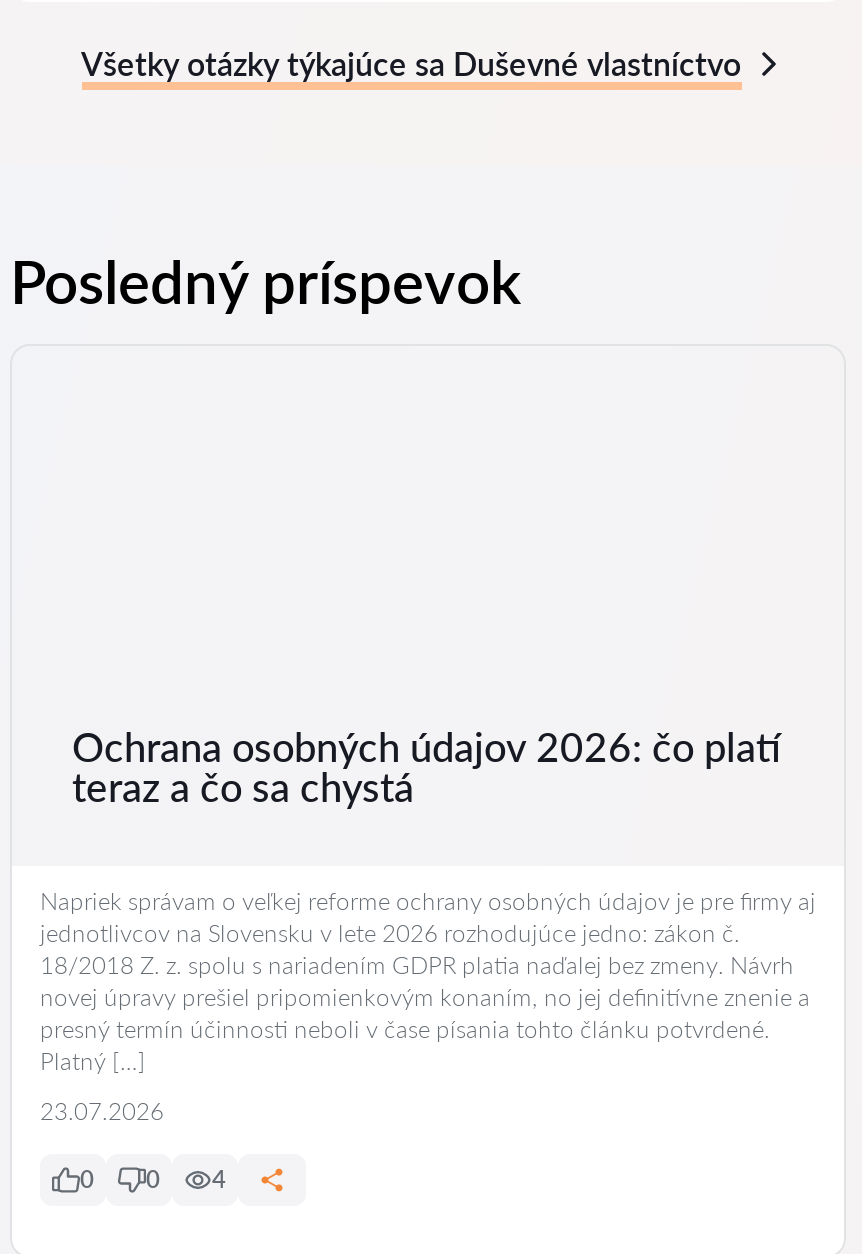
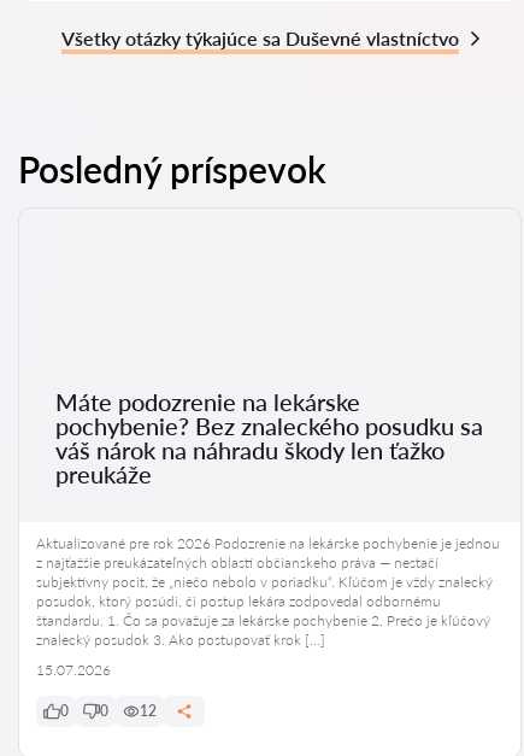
- Ochrana osobných údajov 2026: čo platí
- teraz a čo sa chystá
+ Máte podozrenie na lekárske
+ pochybenie? Bez znaleckého posudku sa
+ váš nárok na náhradu škody len ťažko
+ preukáže

- Napriek správam o veľkej reforme ochrany osobných údajov je pre firmy aj
- jednotlivcov na Slovensku v lete 2026 rozhodujúce jedno: zákon č.
- 18/2018 Z. z. spolu s nariadením GDPR platia naďalej bez zmeny. Návrh
- novej úpravy prešiel pripomienkovým konaním, no jej definitívne znenie a
- presný termín účinnosti neboli v čase písania tohto článku potvrdené.
- Platný […]
+ Aktualizované pre rok 2026 Podozrenie na lekárske pochybenie je jednou
+ z najťažšie preukázateľných oblastí občianskeho práva — nestačí
+ subjektívny pocit, že „niečo nebolo v poriadku“. Kľúčom je vždy znalecký
+ posudok, ktorý posúdi, či postup lekára zodpovedal odbornému
+ štandardu. 1. Čo sa považuje za lekárske pochybenie 2. Prečo je kľúčový
+ znalecký posudok 3. Ako postupovať krok […]

- 23.07.2026
+ 15.07.2026

- 4
+ 12
